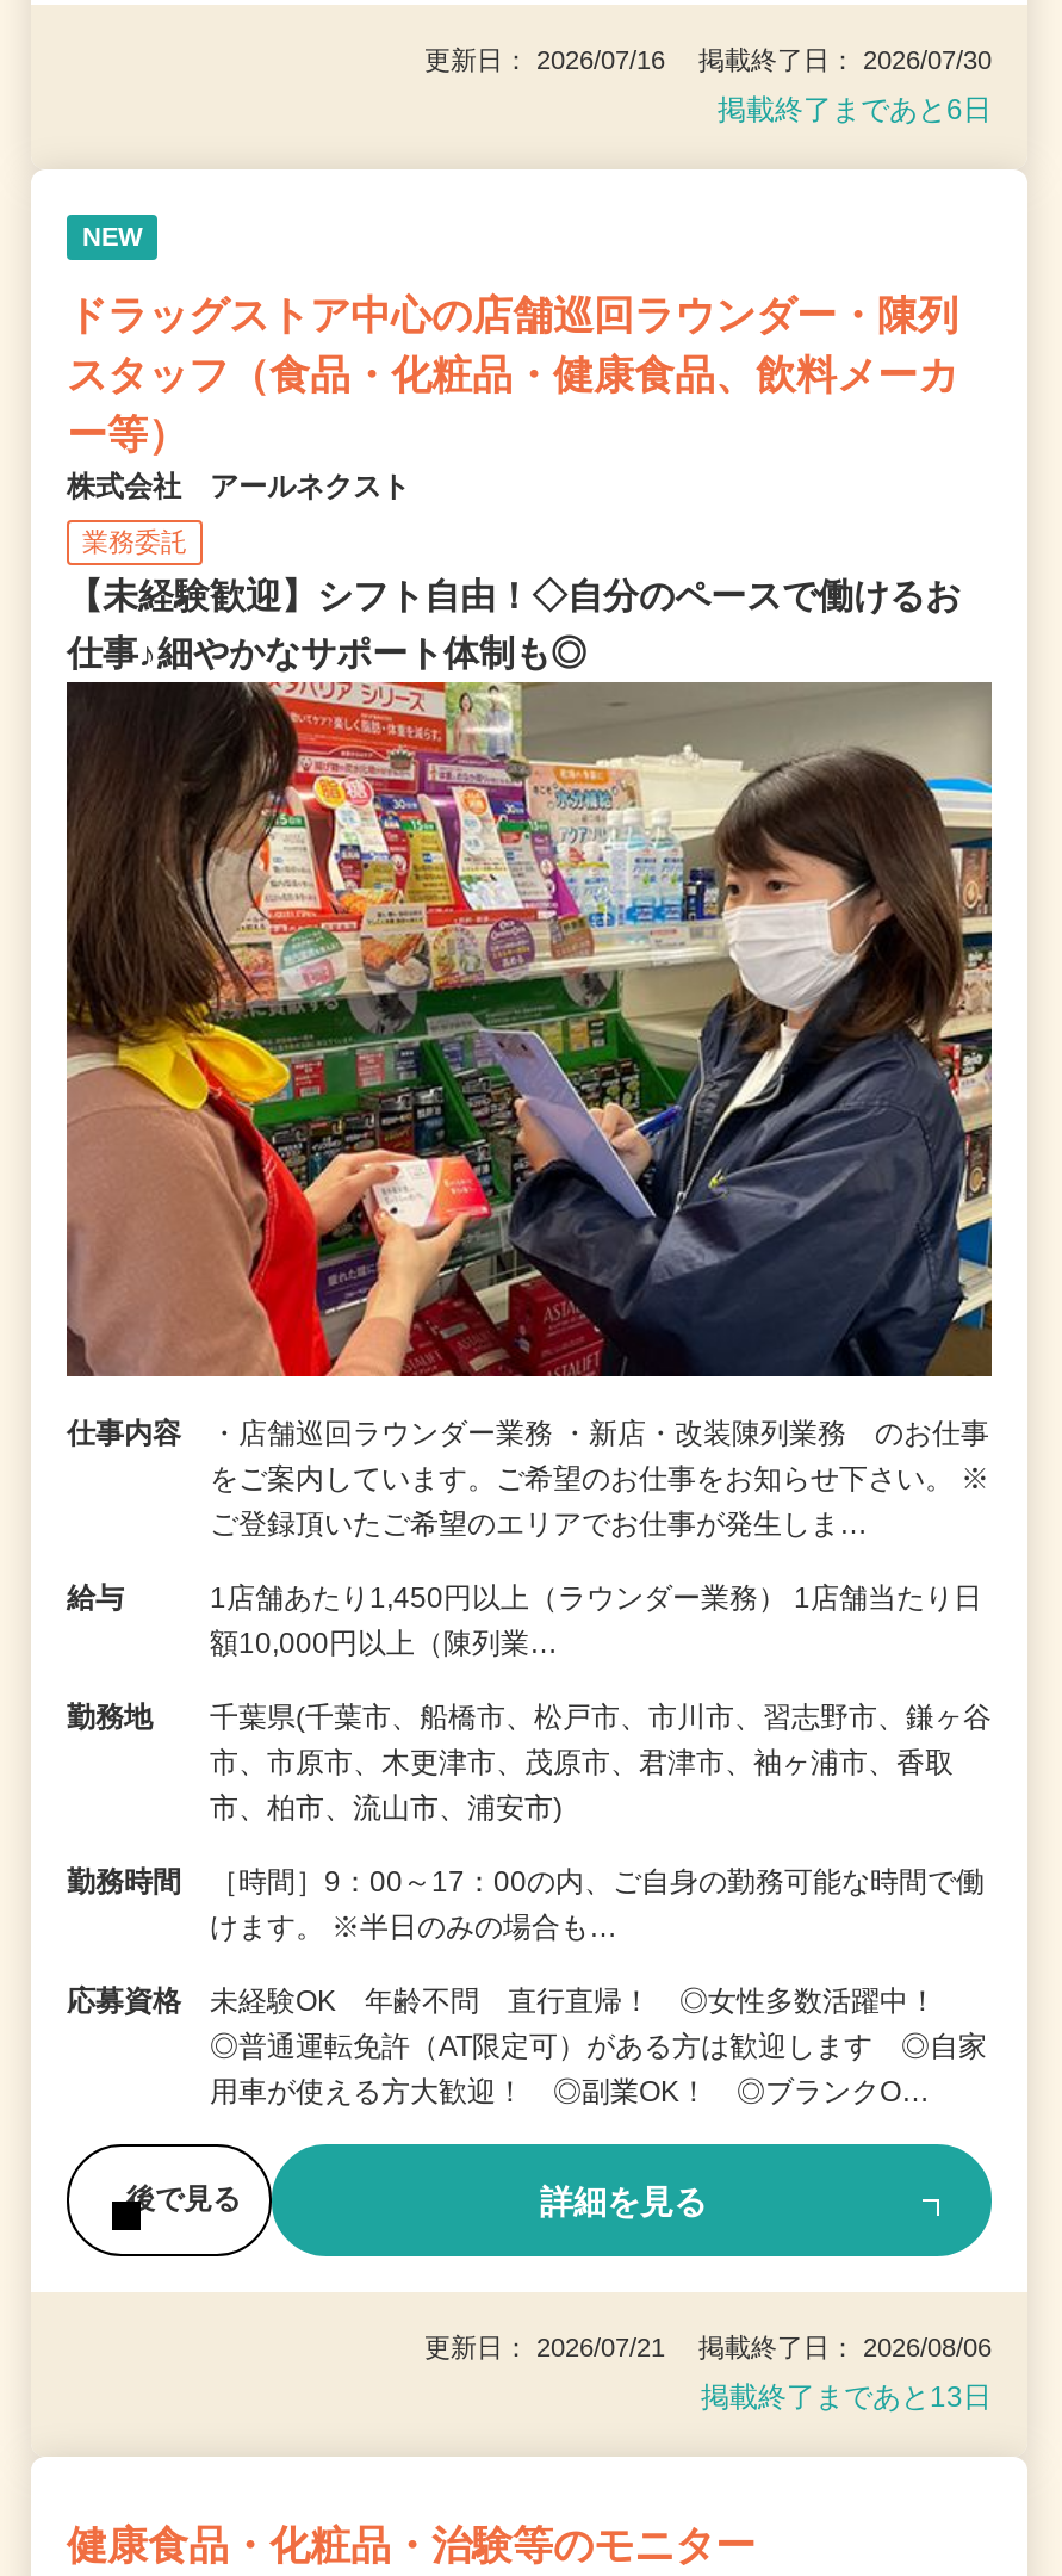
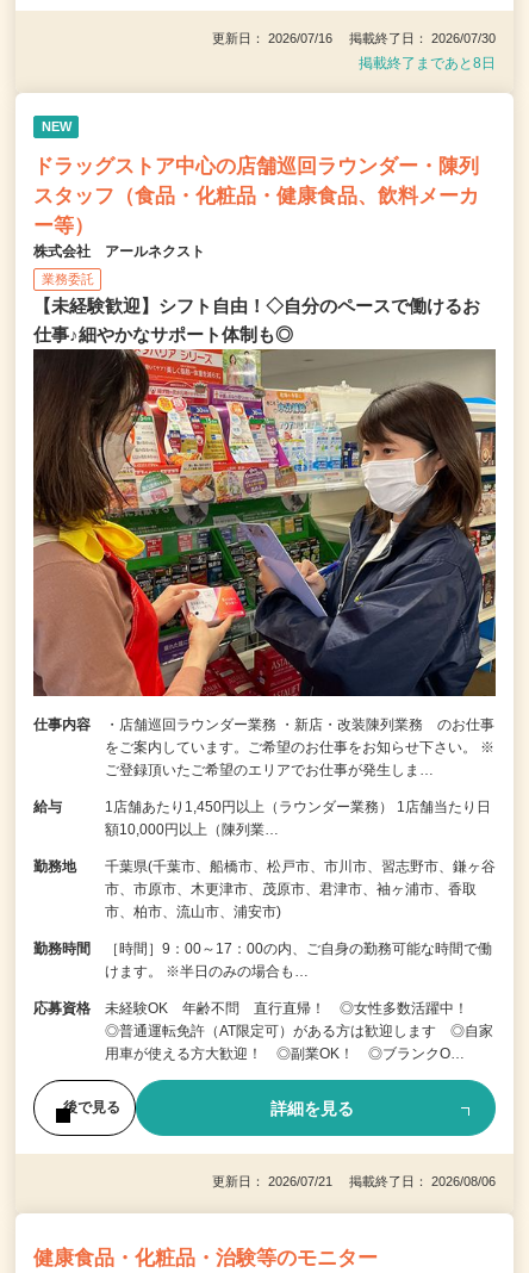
- 掲載終了まであと6日
+ 掲載終了まであと8日

- 掲載終了まであと13日
